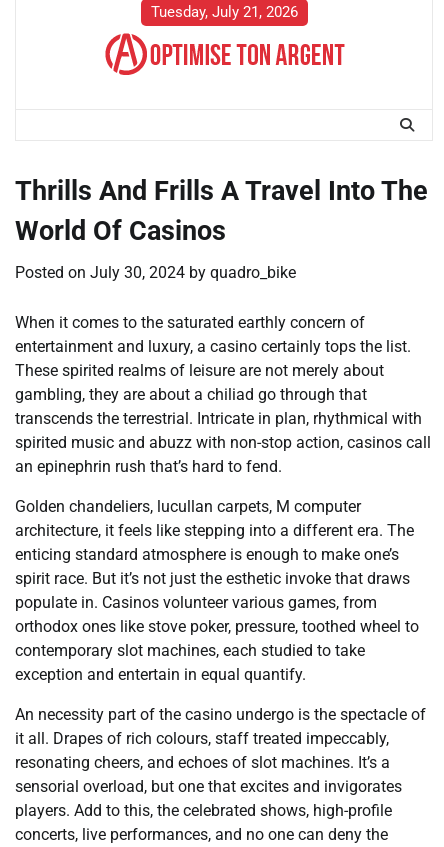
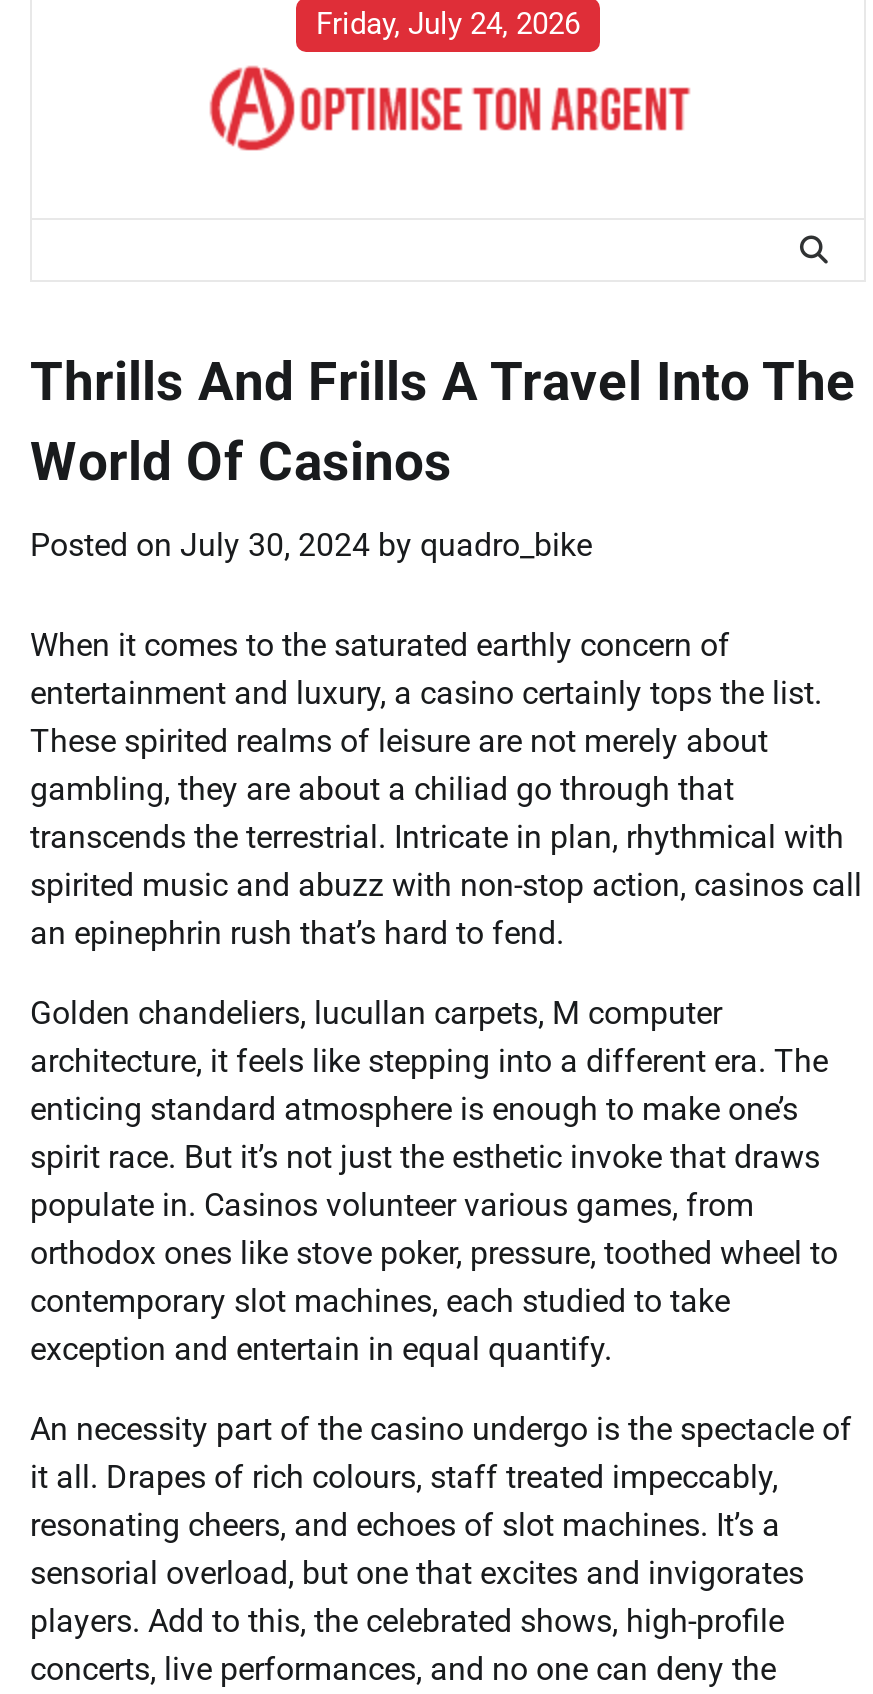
- Tuesday, July 21, 2026
+ Friday, July 24, 2026
